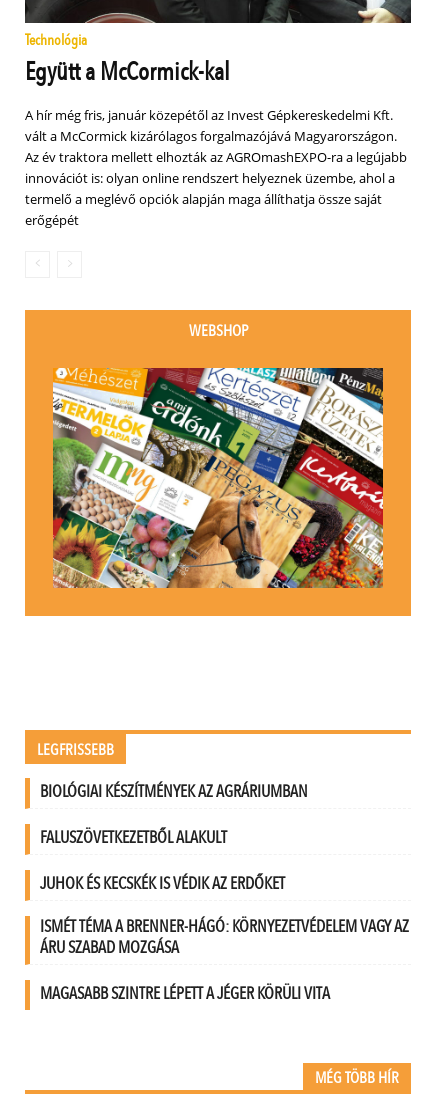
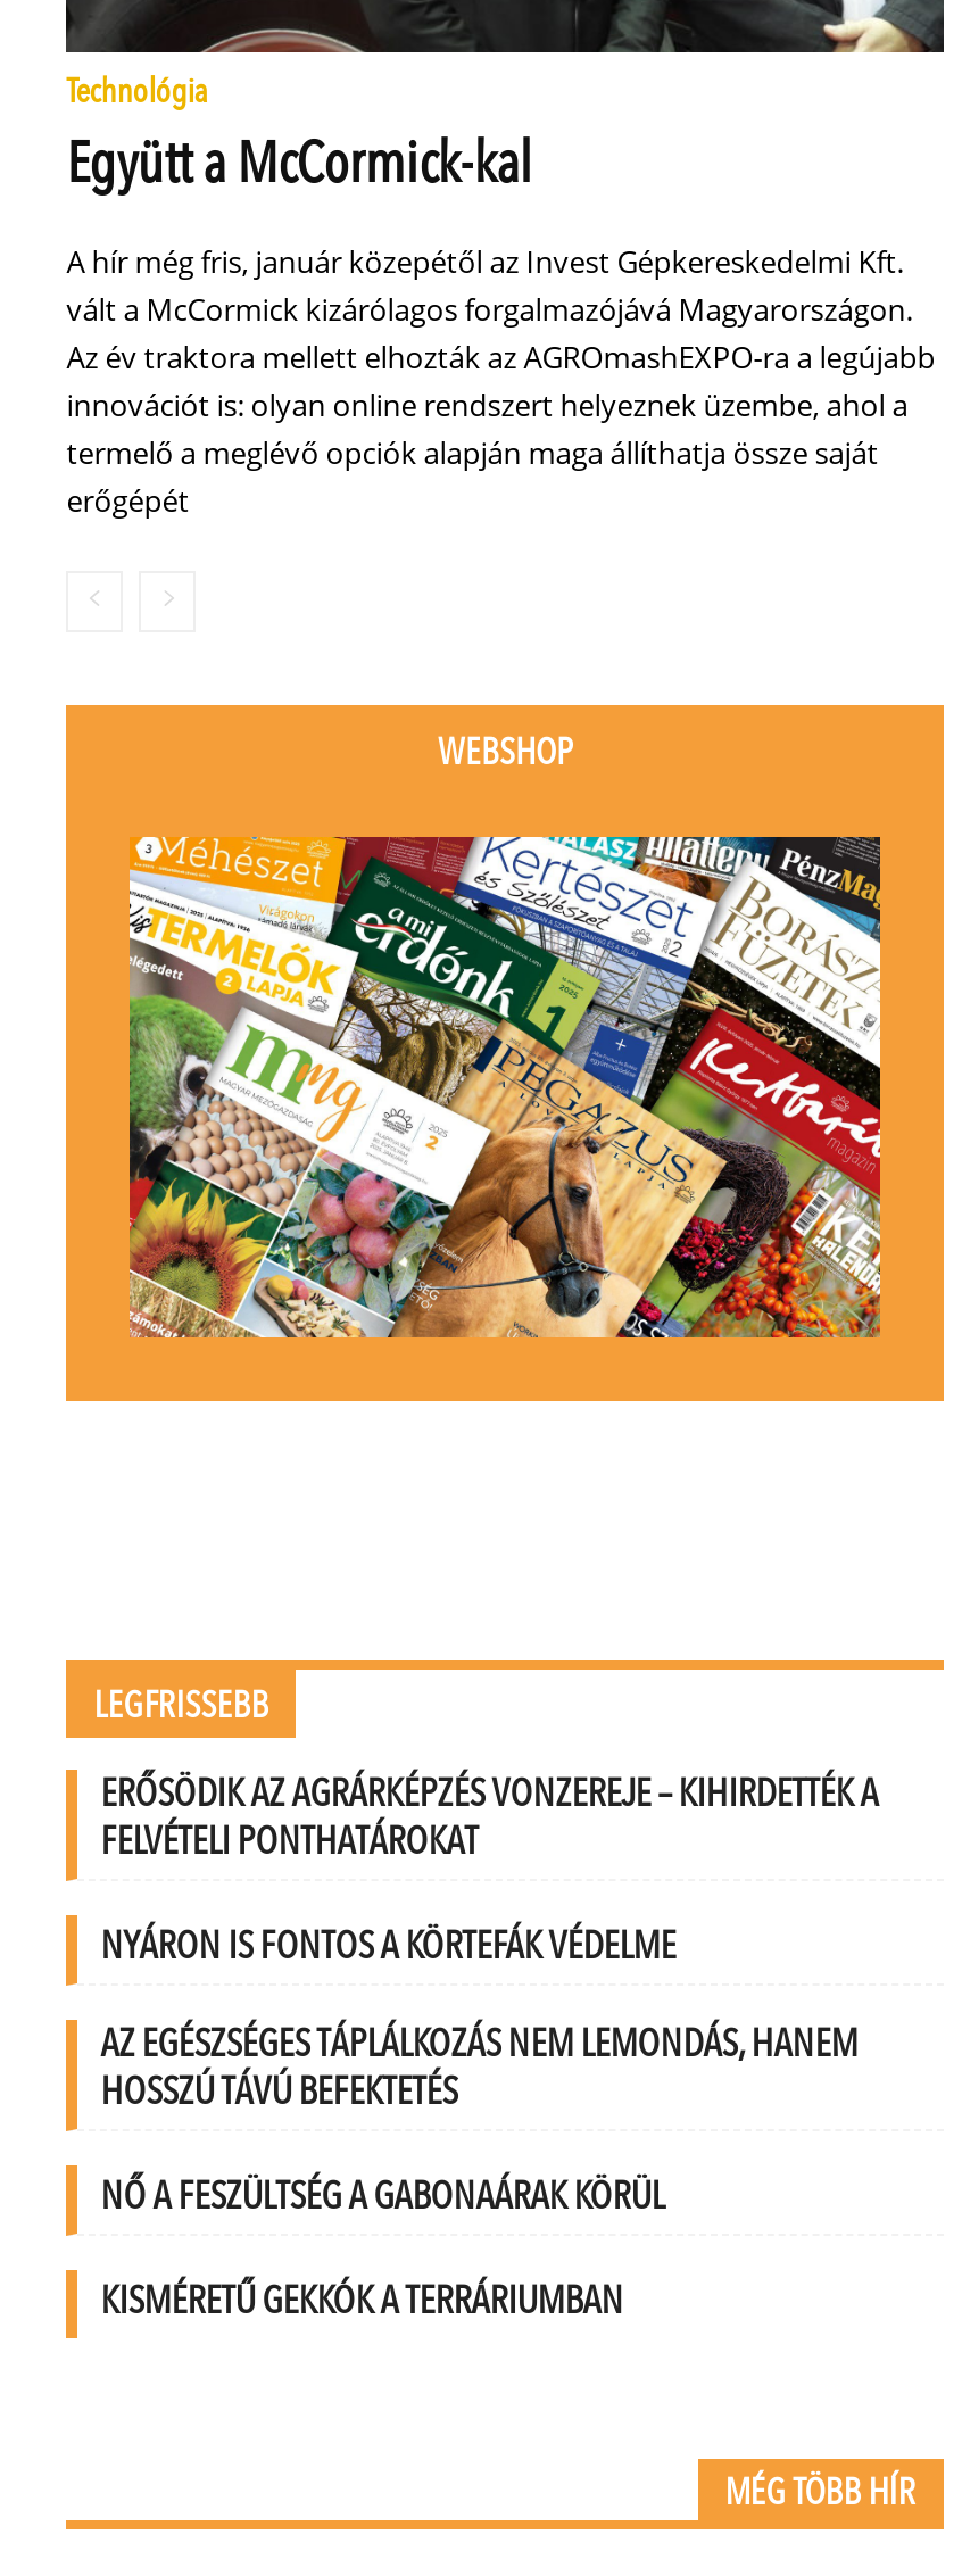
- BIOLÓGIAI KÉSZÍTMÉNYEK AZ AGRÁRIUMBAN
+ ERŐSÖDIK AZ AGRÁRKÉPZÉS VONZEREJE – KIHIRDETTÉK A
+ FELVÉTELI PONTHATÁROKAT

- FALUSZÖVETKEZETBŐL ALAKULT
+ NYÁRON IS FONTOS A KÖRTEFÁK VÉDELME

- JUHOK ÉS KECSKÉK IS VÉDIK AZ ERDŐKET
+ AZ EGÉSZSÉGES TÁPLÁLKOZÁS NEM LEMONDÁS, HANEM
+ HOSSZÚ TÁVÚ BEFEKTETÉS

- ISMÉT TÉMA A BRENNER-HÁGÓ: KÖRNYEZETVÉDELEM VAGY AZ
- ÁRU SZABAD MOZGÁSA
+ NŐ A FESZÜLTSÉG A GABONAÁRAK KÖRÜL

- MAGASABB SZINTRE LÉPETT A JÉGER KÖRÜLI VITA
+ KISMÉRETŰ GEKKÓK A TERRÁRIUMBAN
